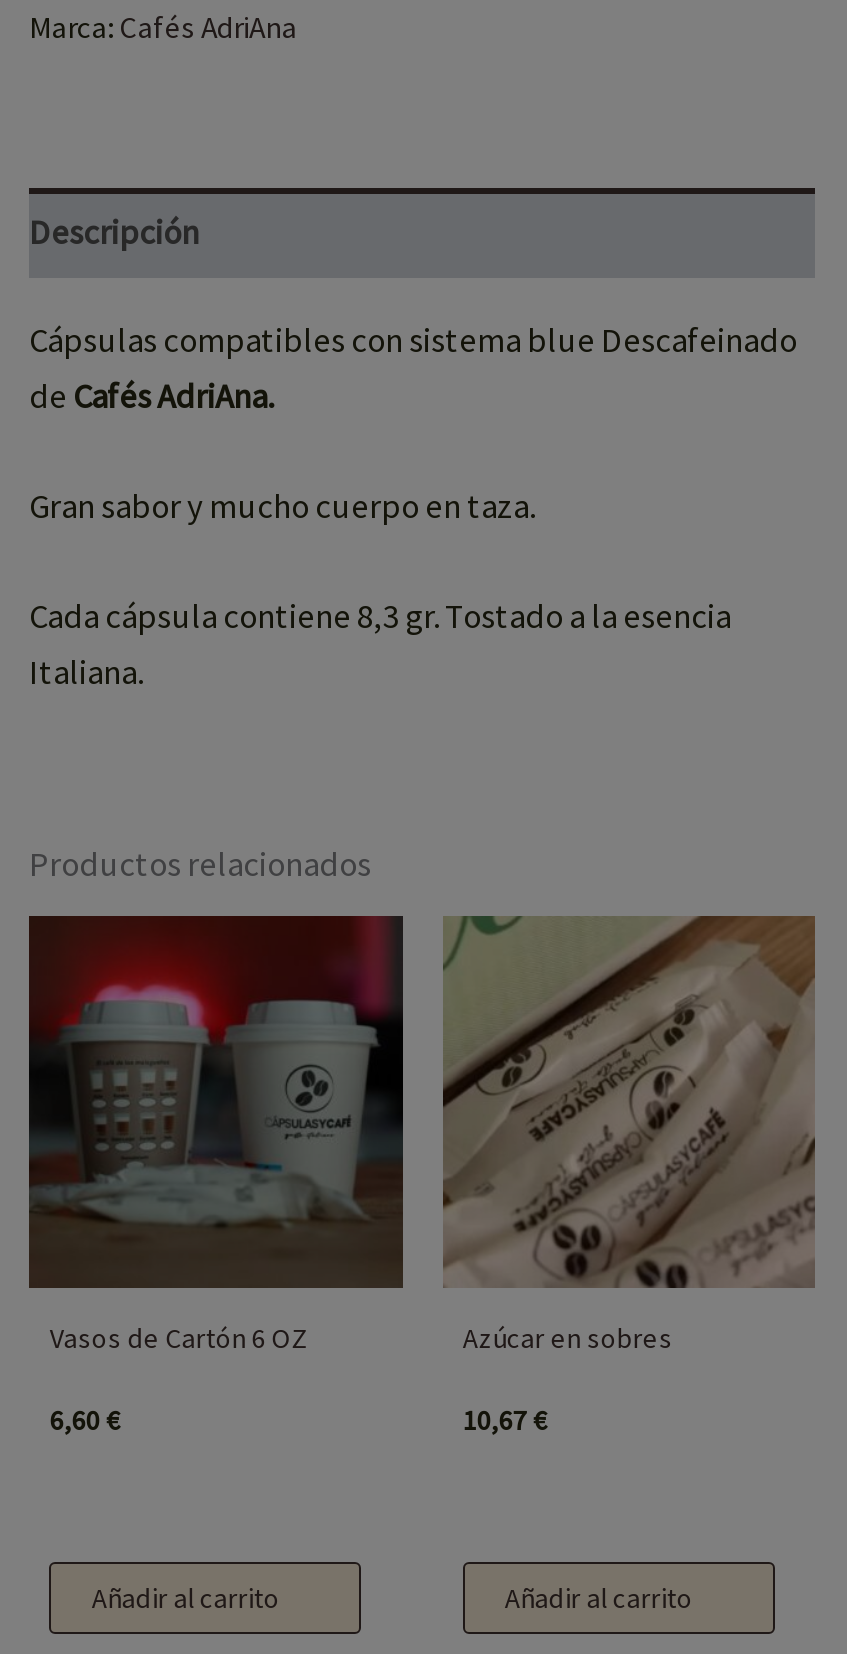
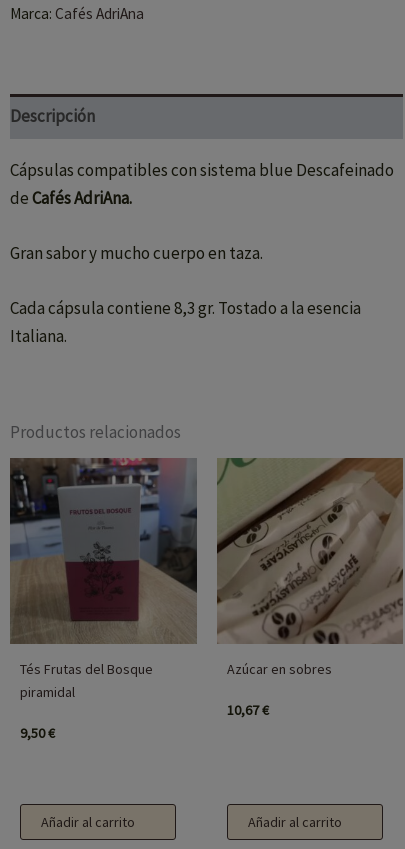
- [image]
- Vasos de Cartón 6 OZ
+ [image]
+ Tés Frutas del Bosque
+ piramidal

- 6,60 €
+ 9,50 €
